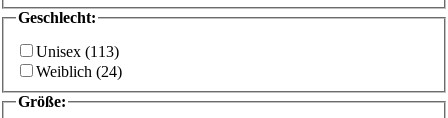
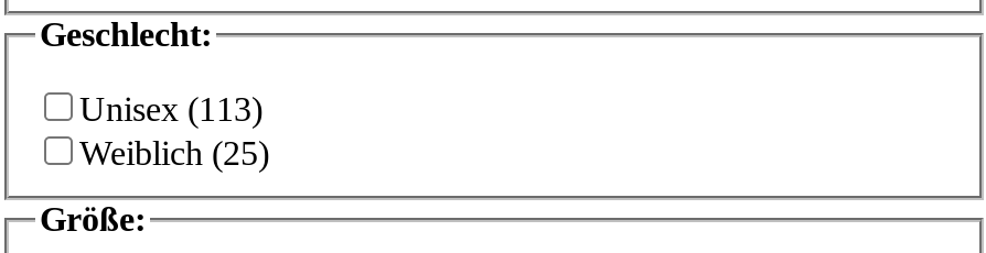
- Weiblich (24)
+ Weiblich (25)
